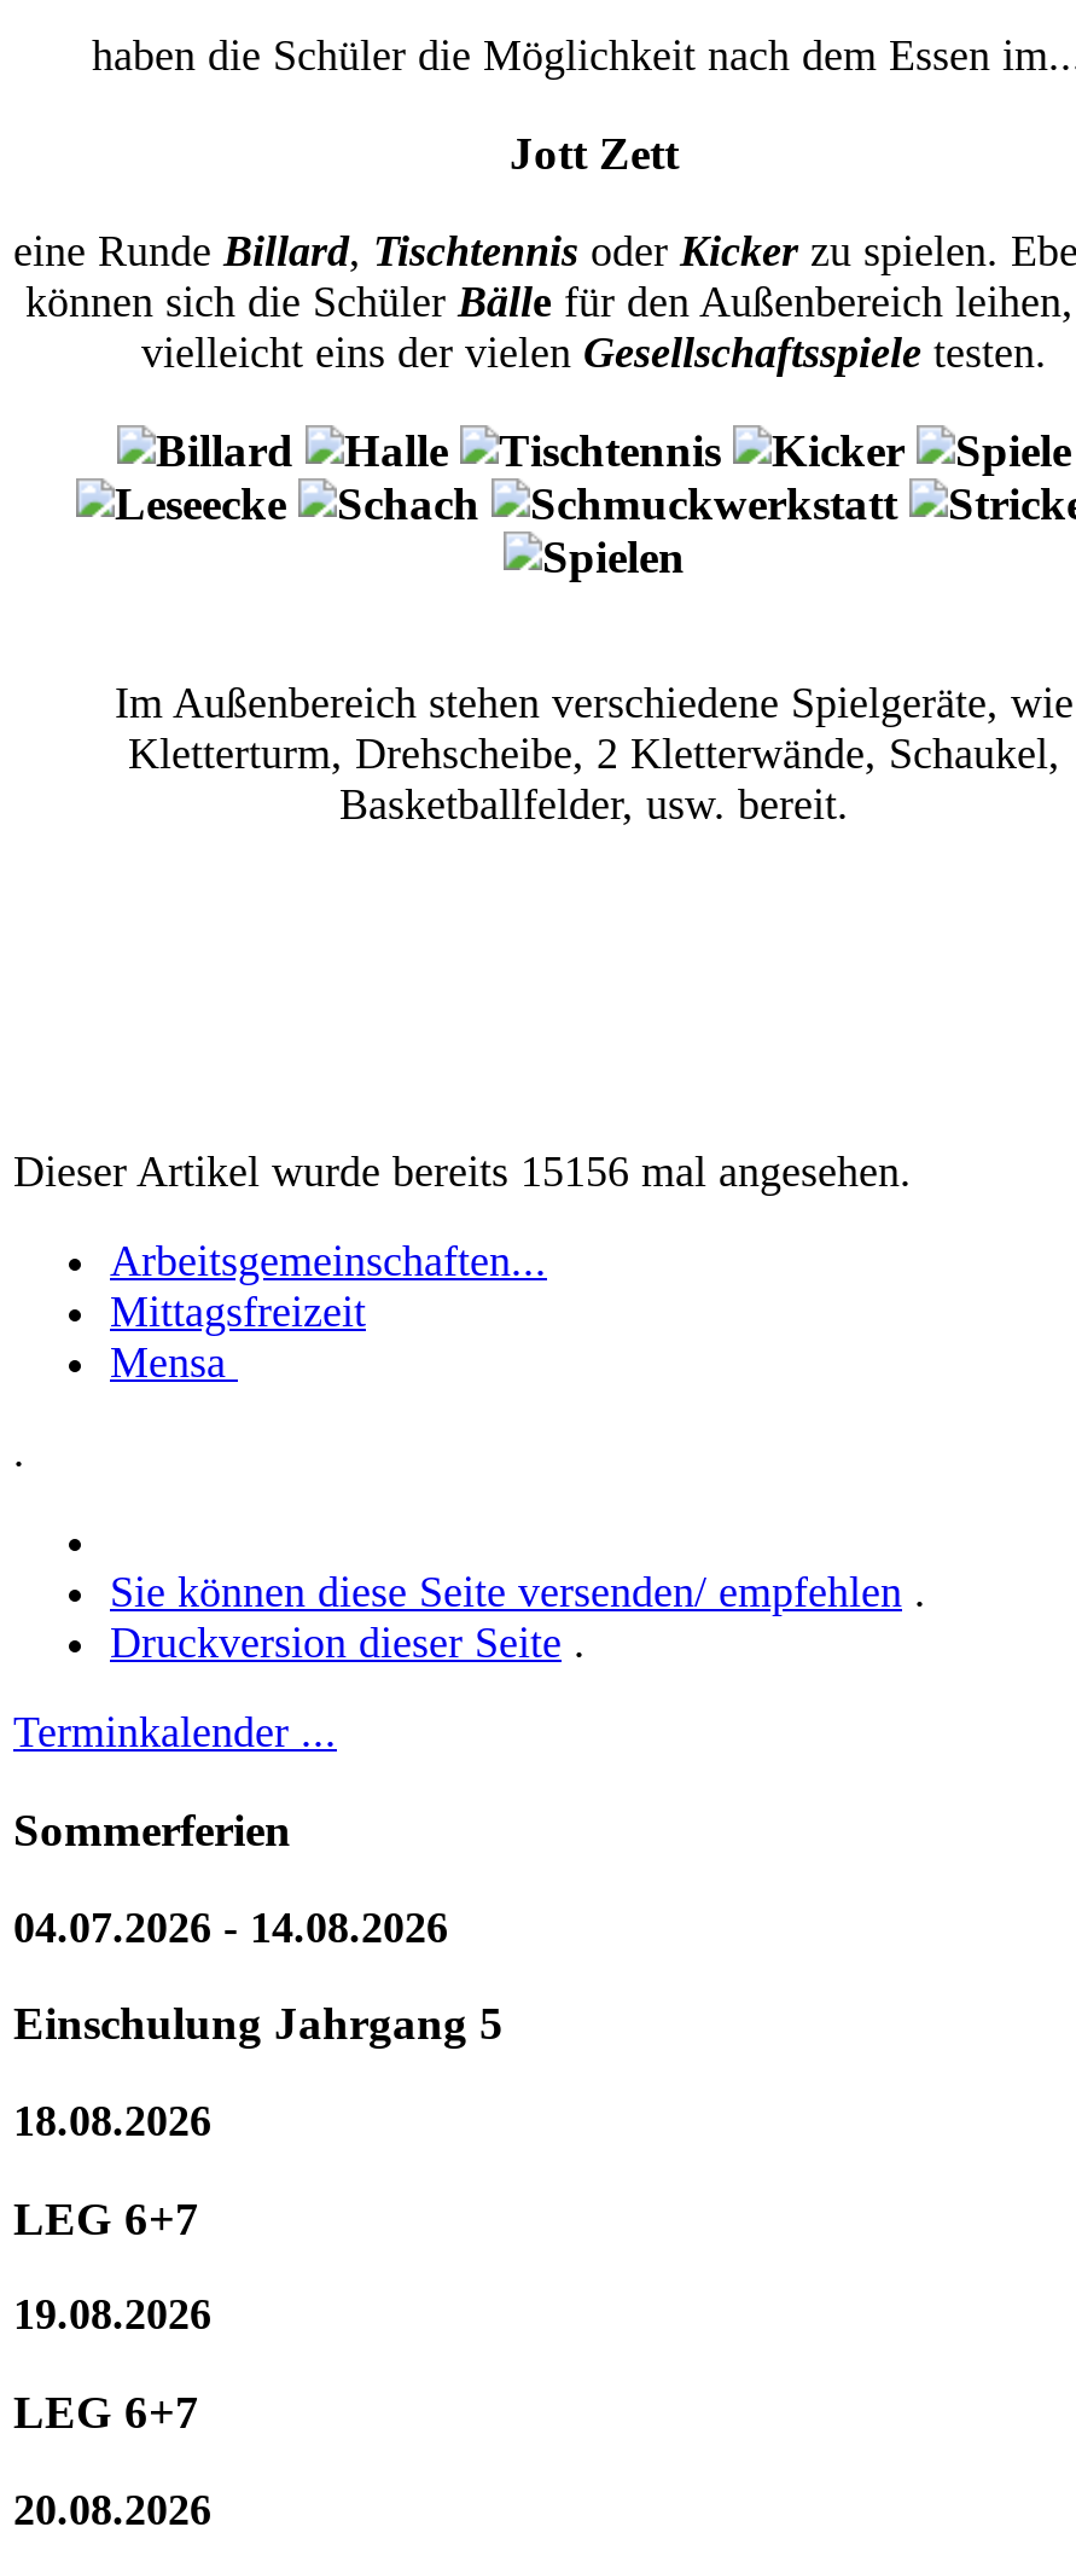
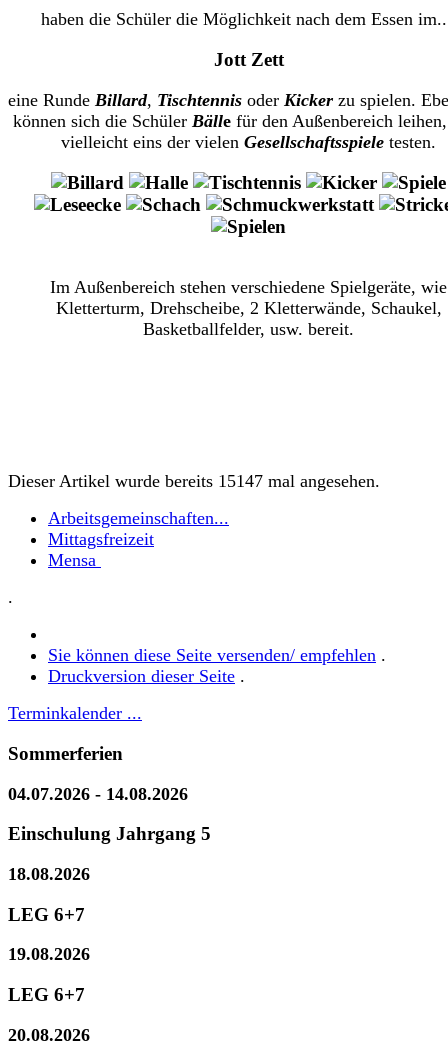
- Dieser Artikel wurde bereits 15156 mal angesehen.
+ Dieser Artikel wurde bereits 15147 mal angesehen.
